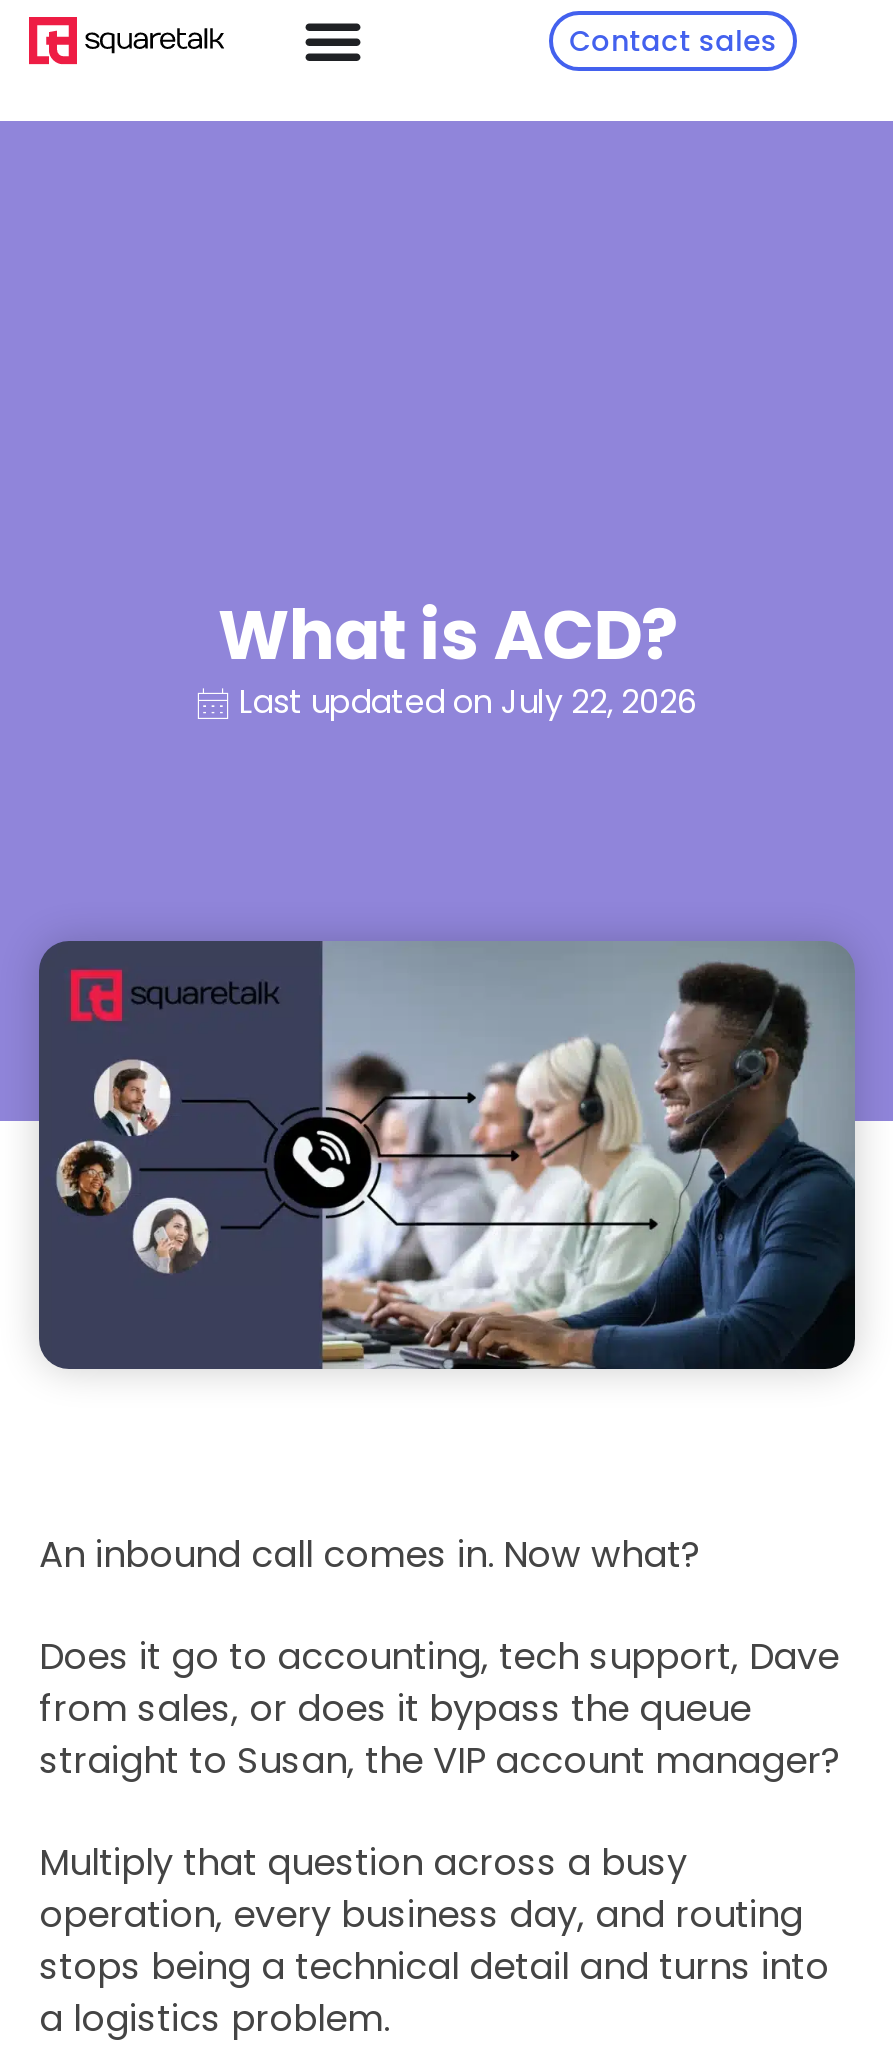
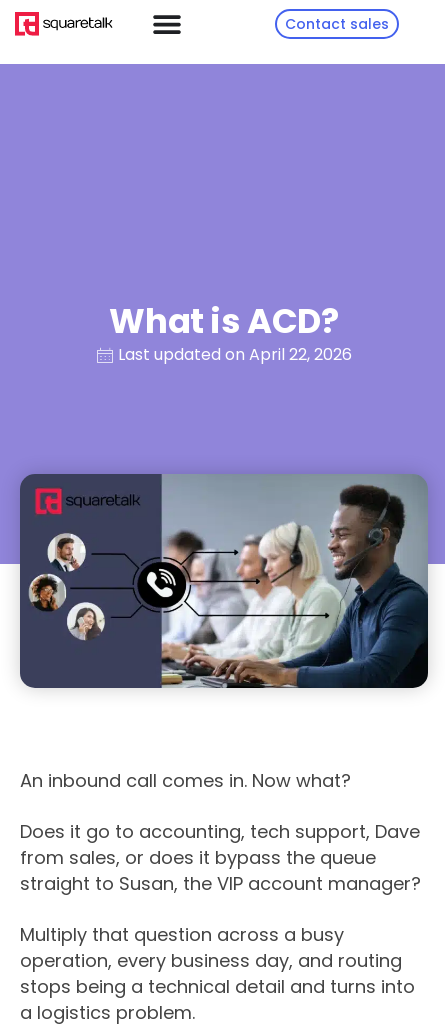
- Last updated on July 22, 2026
+ Last updated on April 22, 2026
